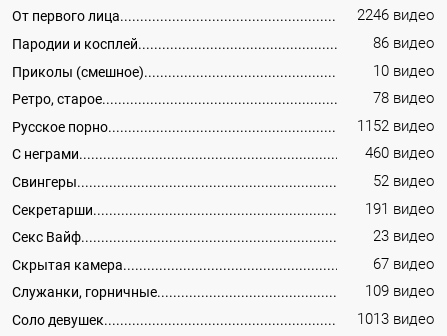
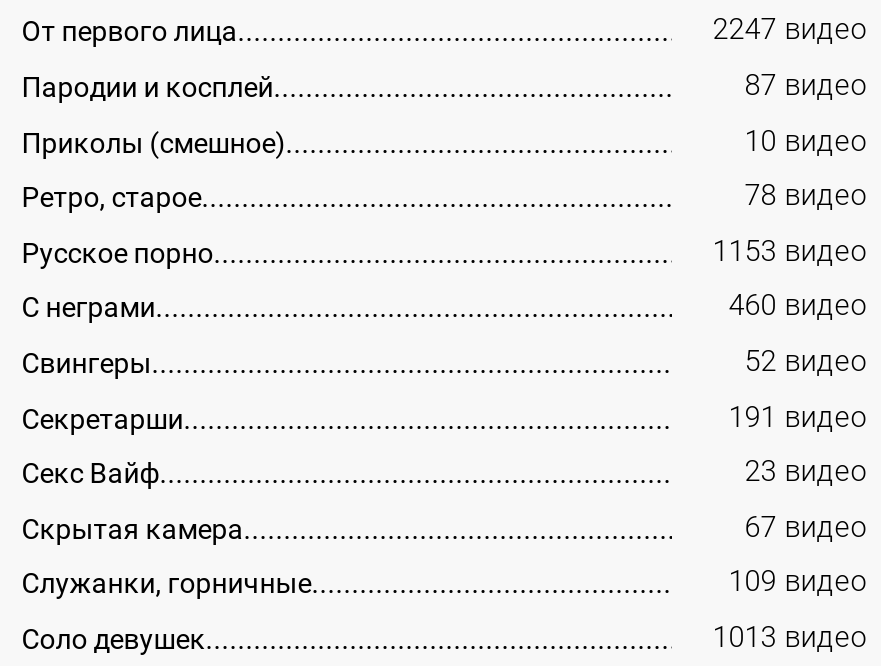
- 2246 видео
+ 2247 видео

- 86 видео
+ 87 видео

- 1152 видео
+ 1153 видео
